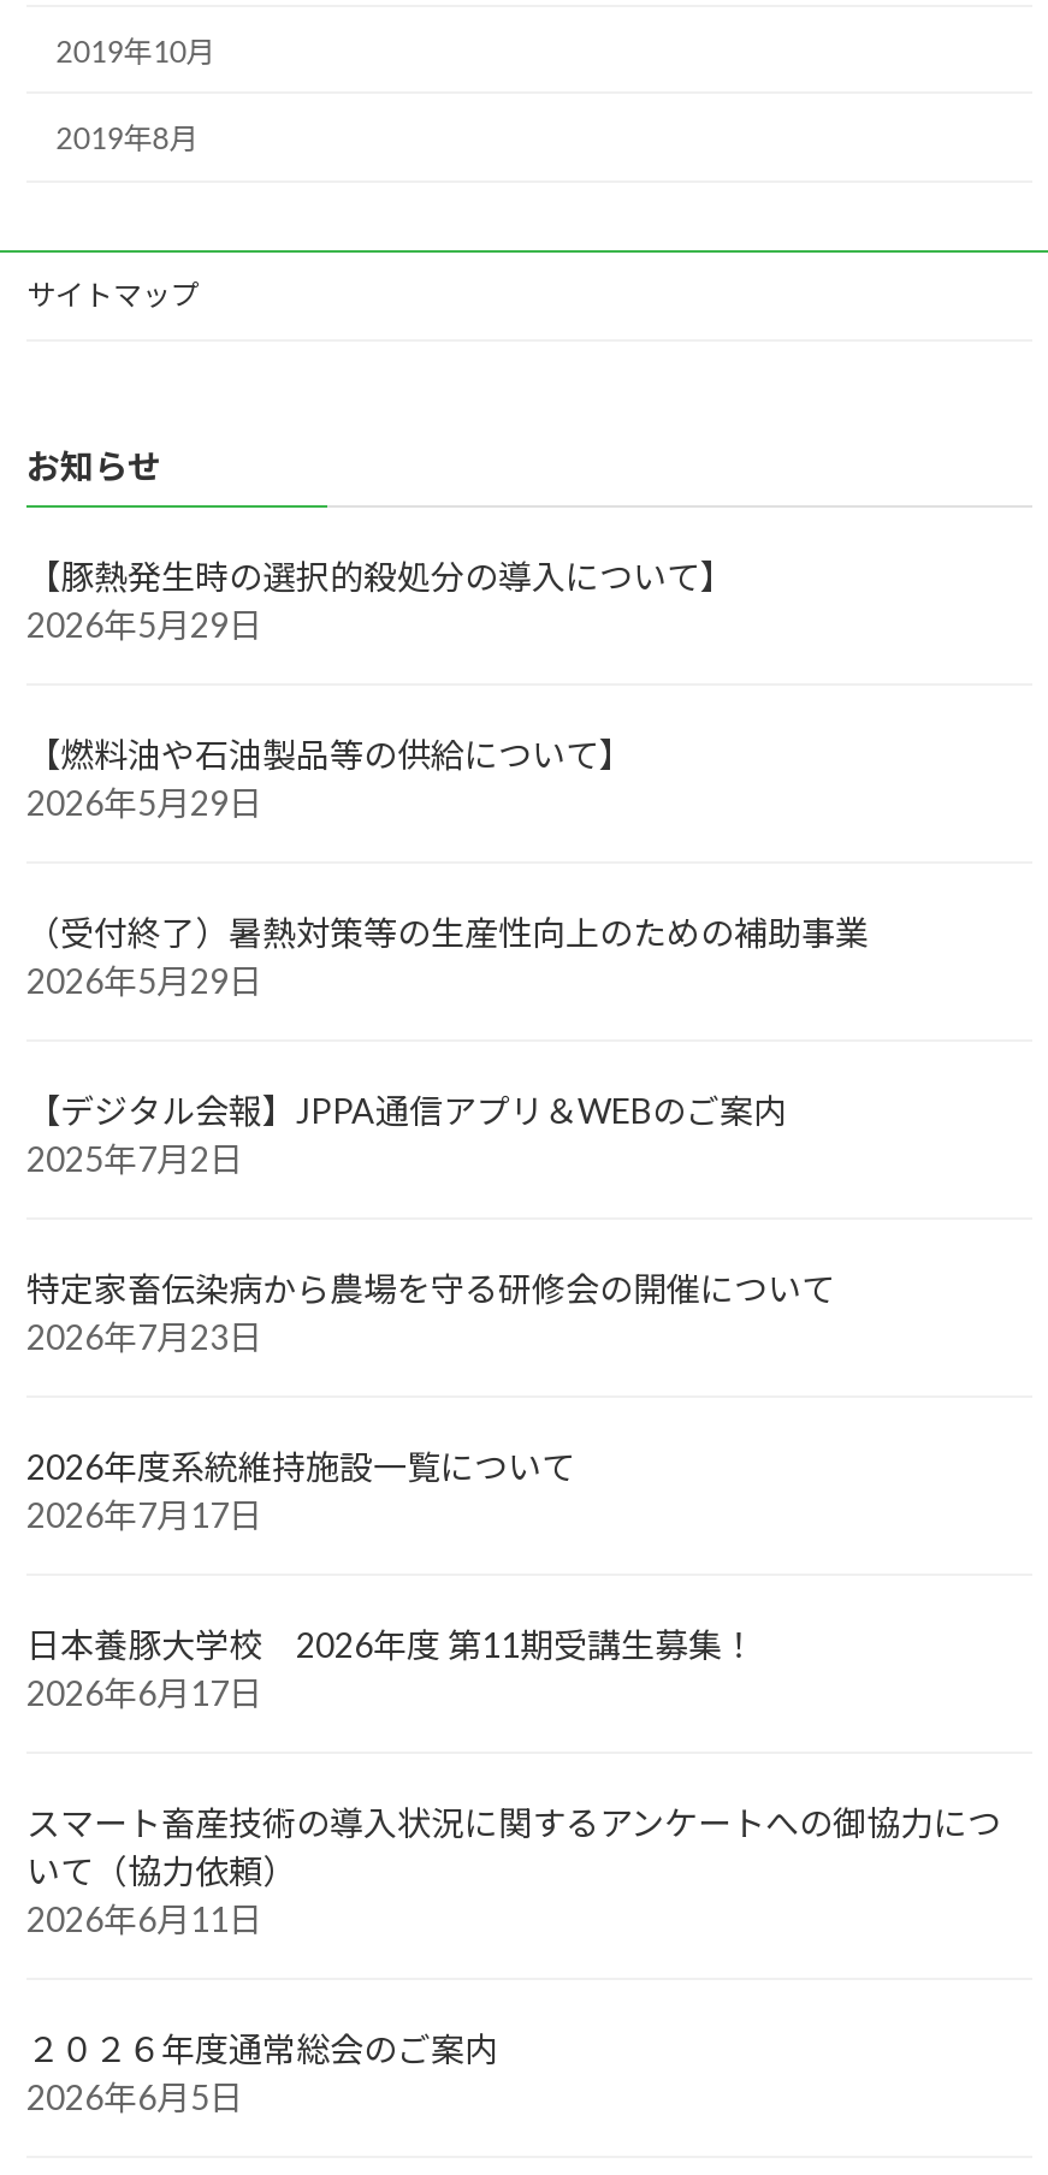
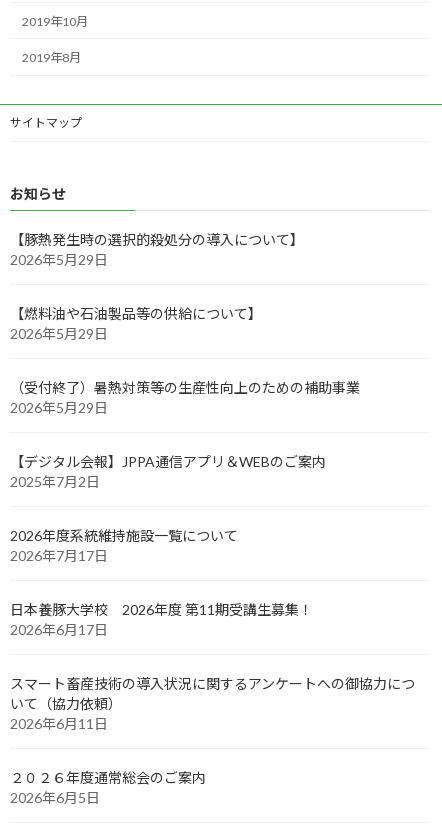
- 特定家畜伝染病から農場を守る研修会の開催について
- 2026年7月23日
